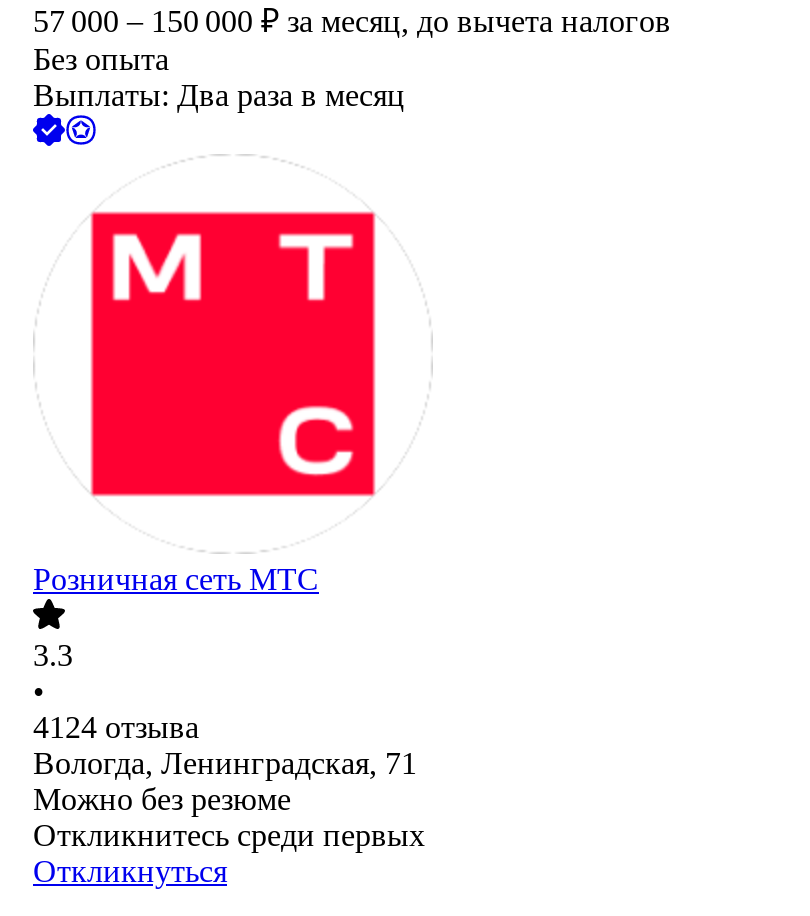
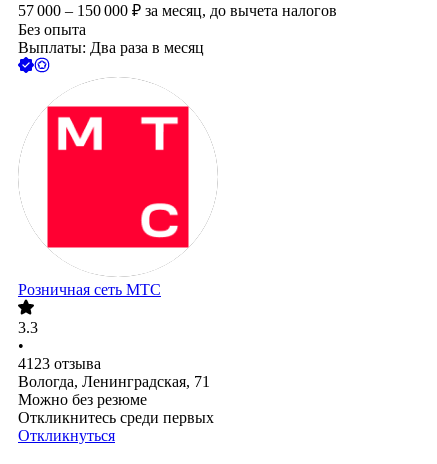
- 4124 отзыва
+ 4123 отзыва
